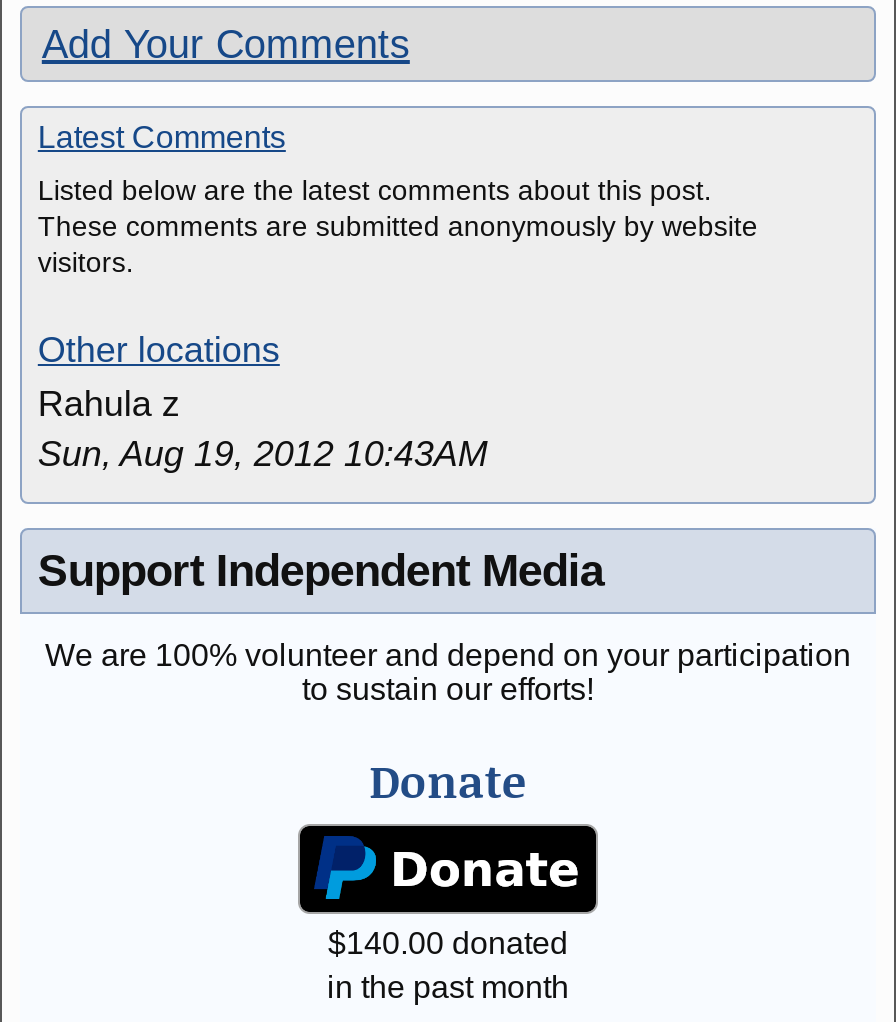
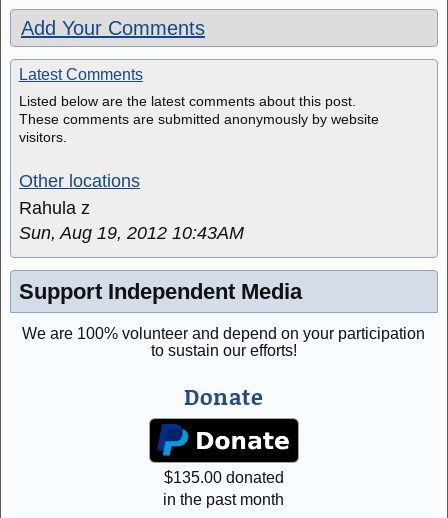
- $140.00 donated
+ $135.00 donated
